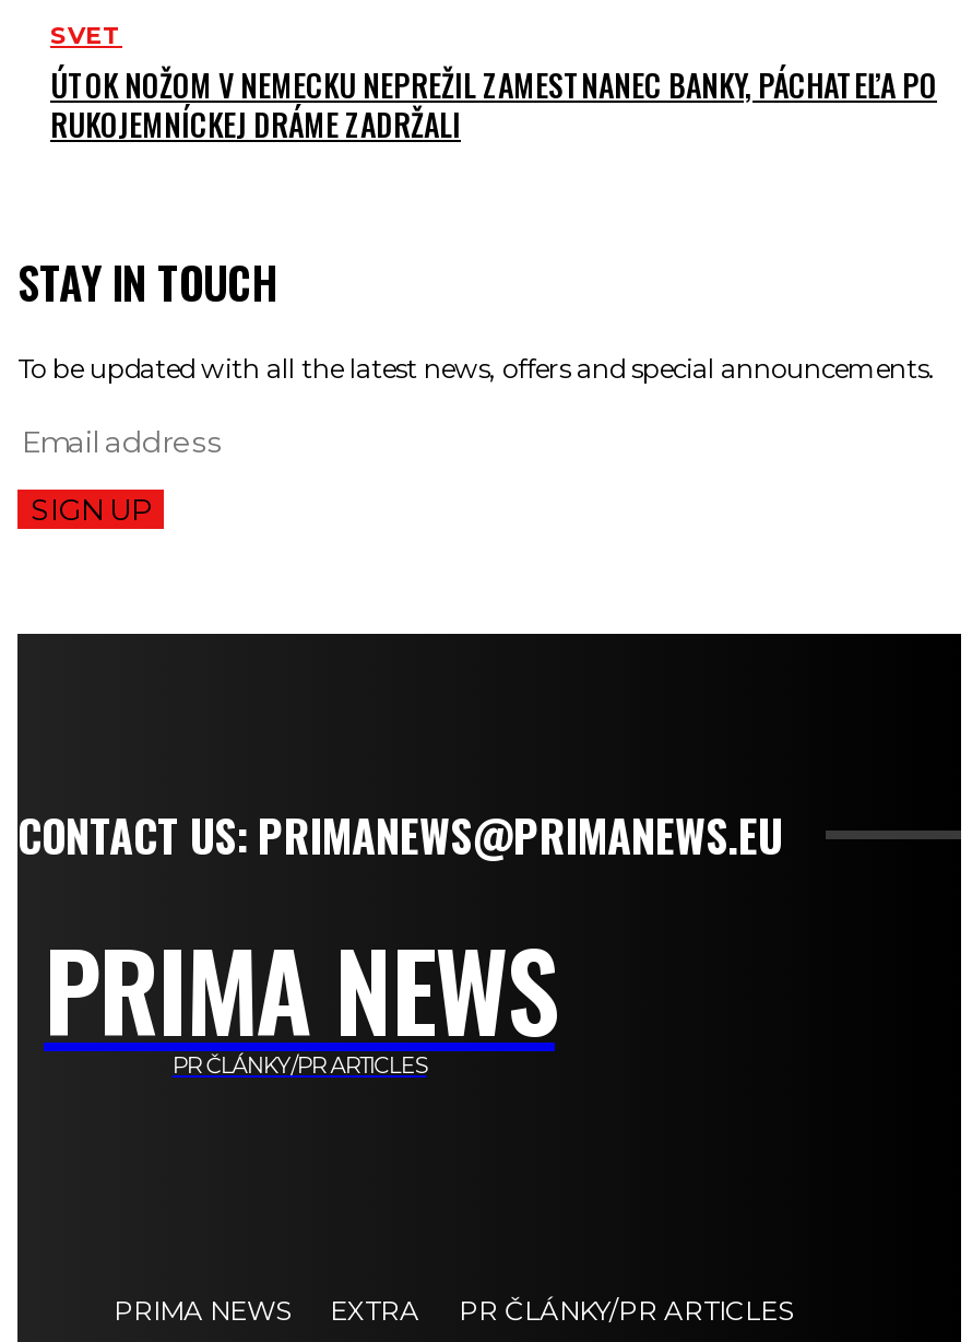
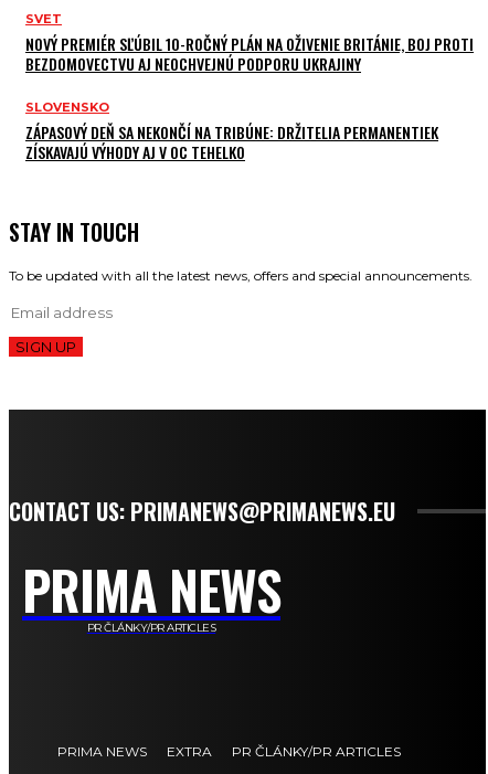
- ÚTOK NOŽOM V NEMECKU NEPREŽIL ZAMESTNANEC BANKY, PÁCHATEĽA PO
- RUKOJEMNÍCKEJ DRÁME ZADRŽALI
+ NOVÝ PREMIÉR SĽÚBIL 10-ROČNÝ PLÁN NA OŽIVENIE BRITÁNIE, BOJ PROTI
+ BEZDOMOVECTVU AJ NEOCHVEJNÚ PODPORU UKRAJINY
+ SLOVENSKO
+ ZÁPASOVÝ DEŇ SA NEKONČÍ NA TRIBÚNE: DRŽITELIA PERMANENTIEK
+ ZÍSKAVAJÚ VÝHODY AJ V OC TEHELKO
